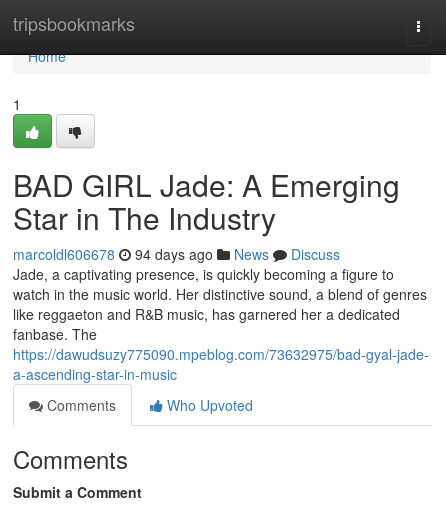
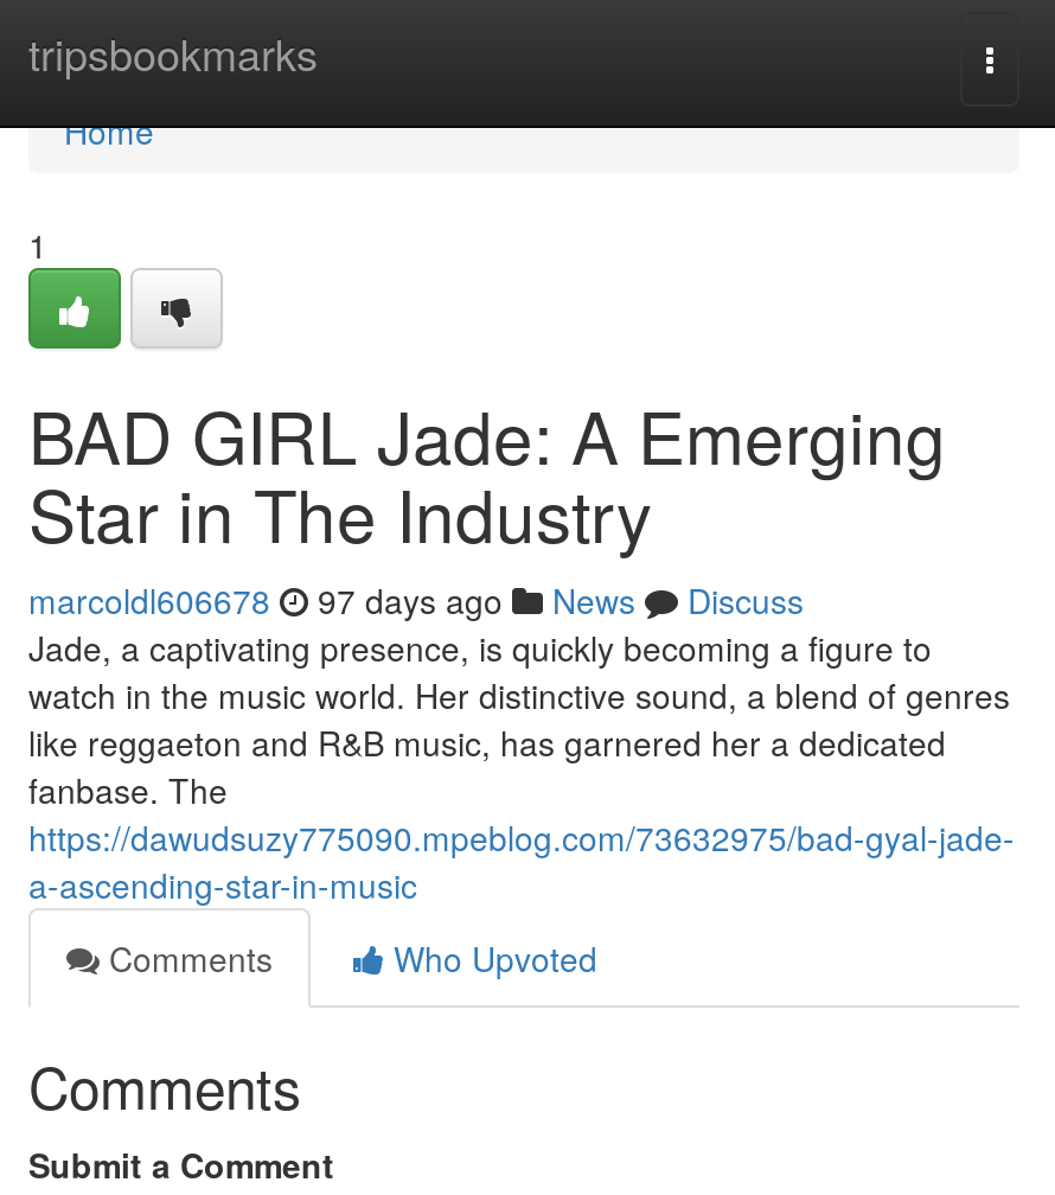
- marcoldl606678 94 days ago News Discuss
+ marcoldl606678 97 days ago News Discuss
